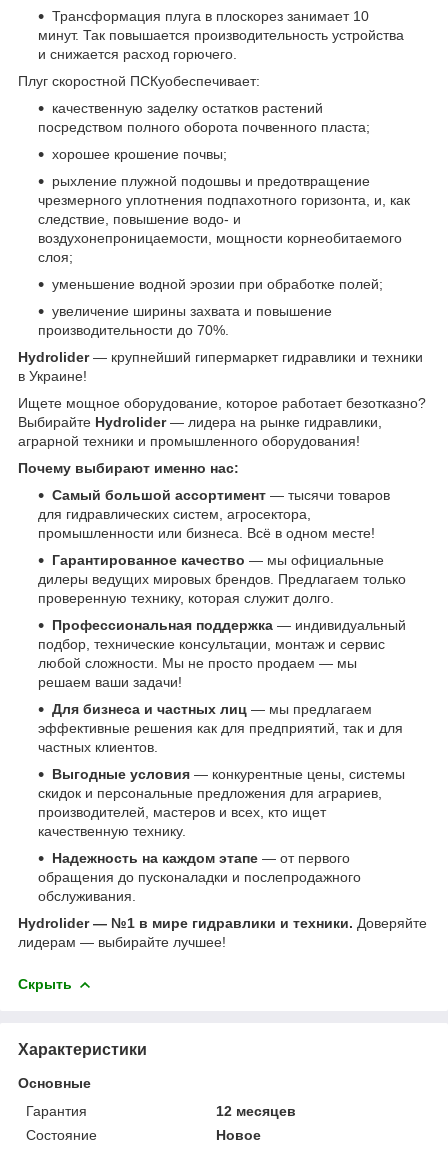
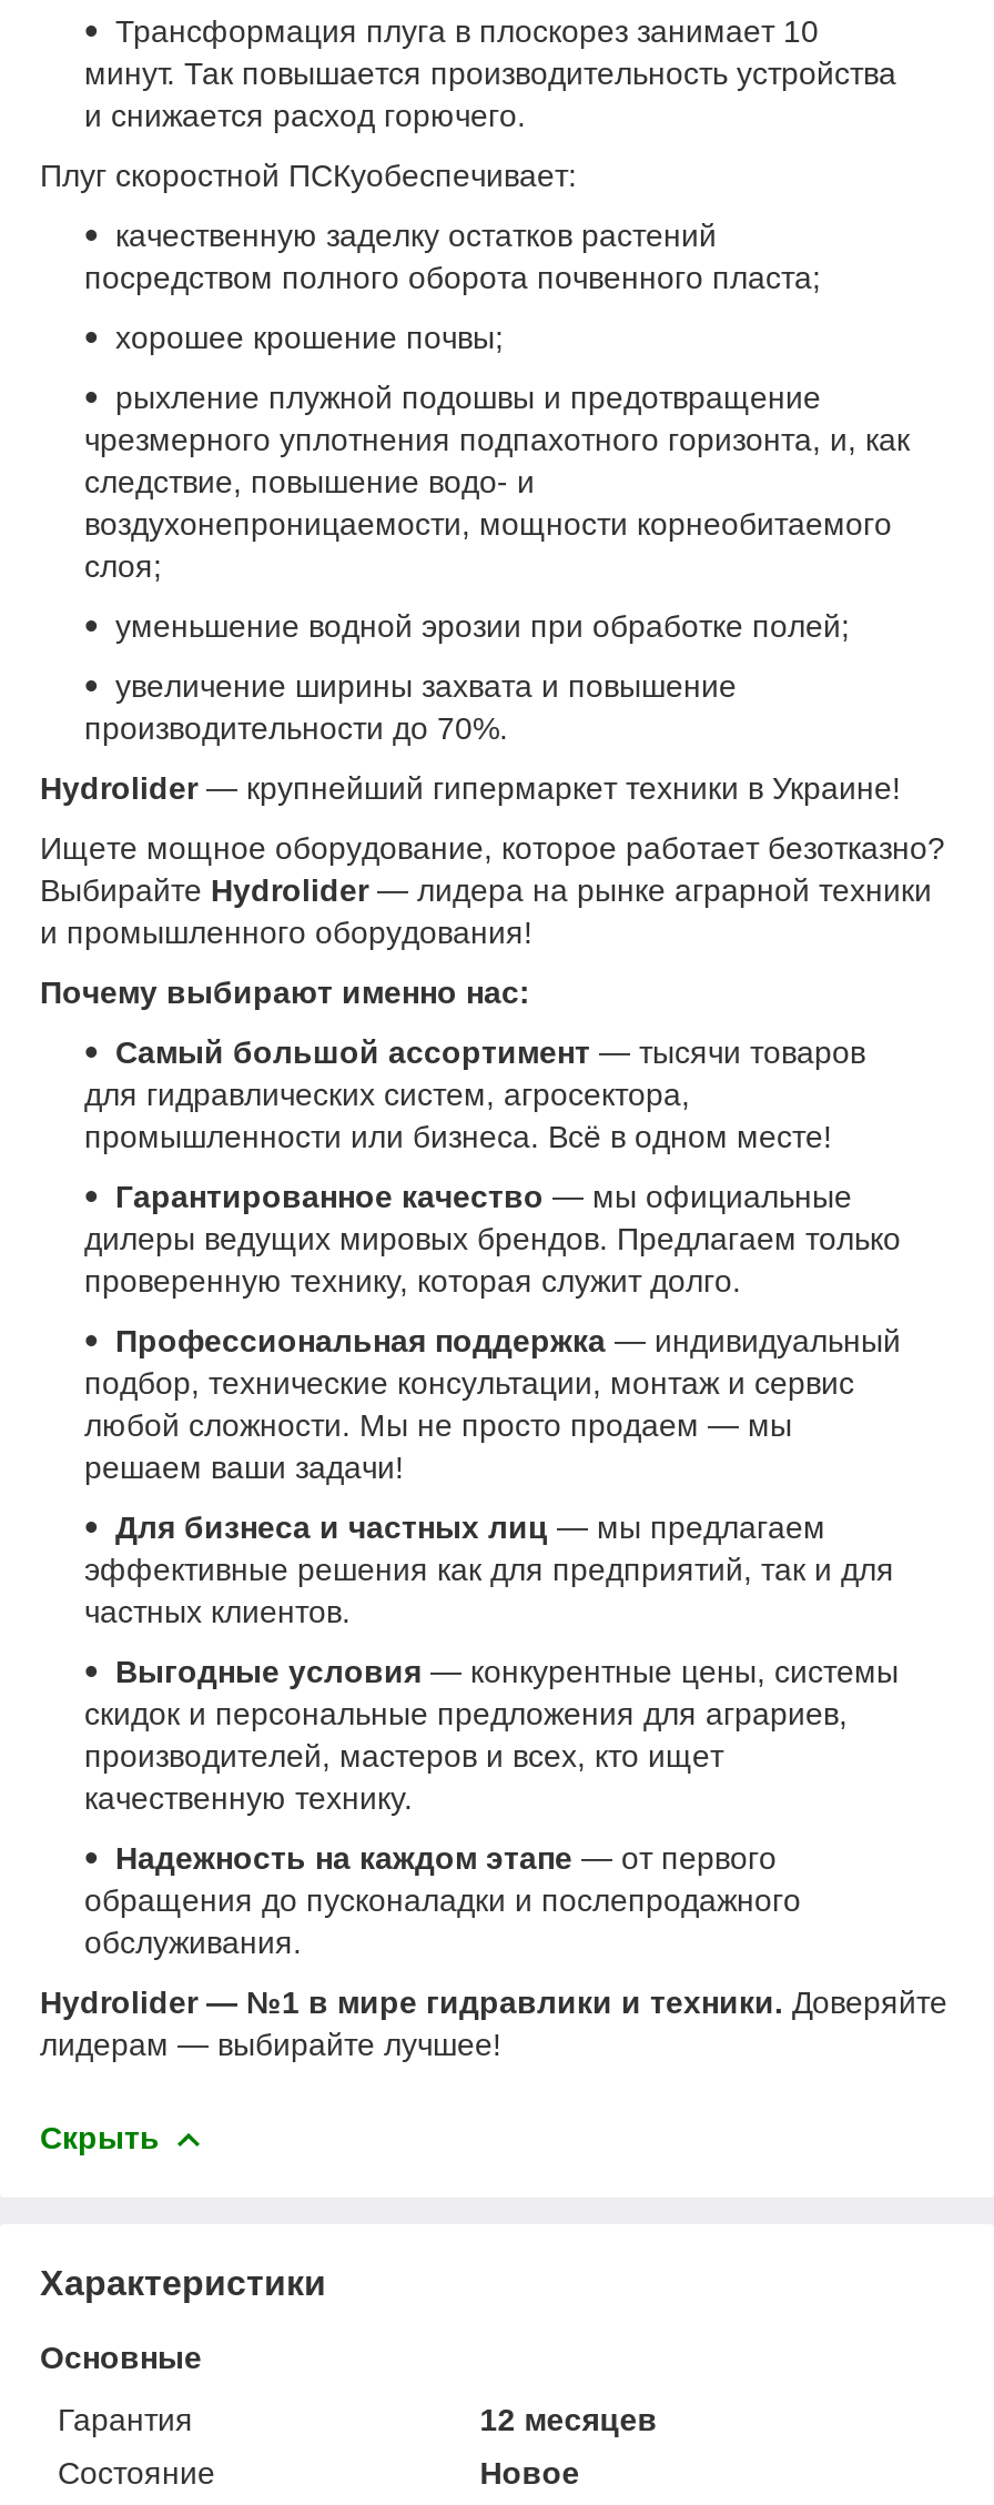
- Hydrolider — крупнейший гипермаркет гидравлики и техники
- в Украине!
+ Hydrolider — крупнейший гипермаркет техники в Украине!

- Выбирайте Hydrolider — лидера на рынке гидравлики,
- аграрной техники и промышленного оборудования!
+ Выбирайте Hydrolider — лидера на рынке аграрной техники
+ и промышленного оборудования!
